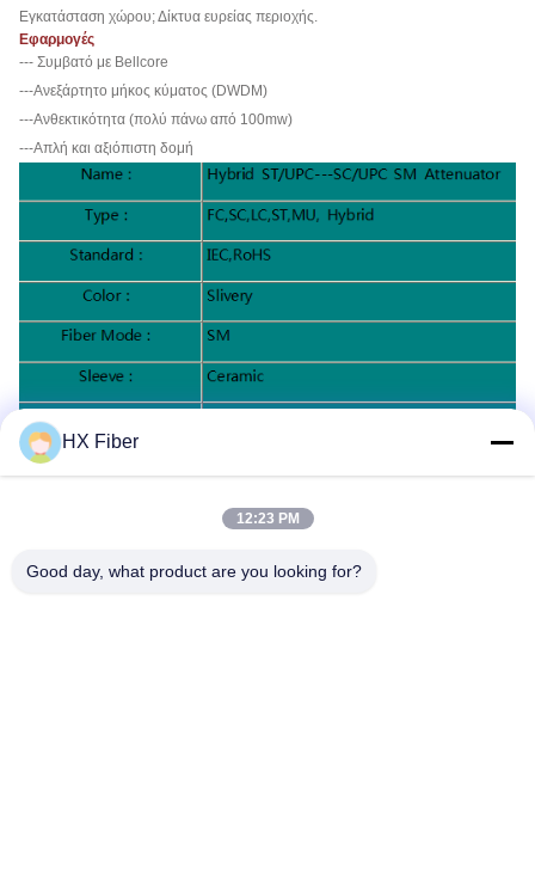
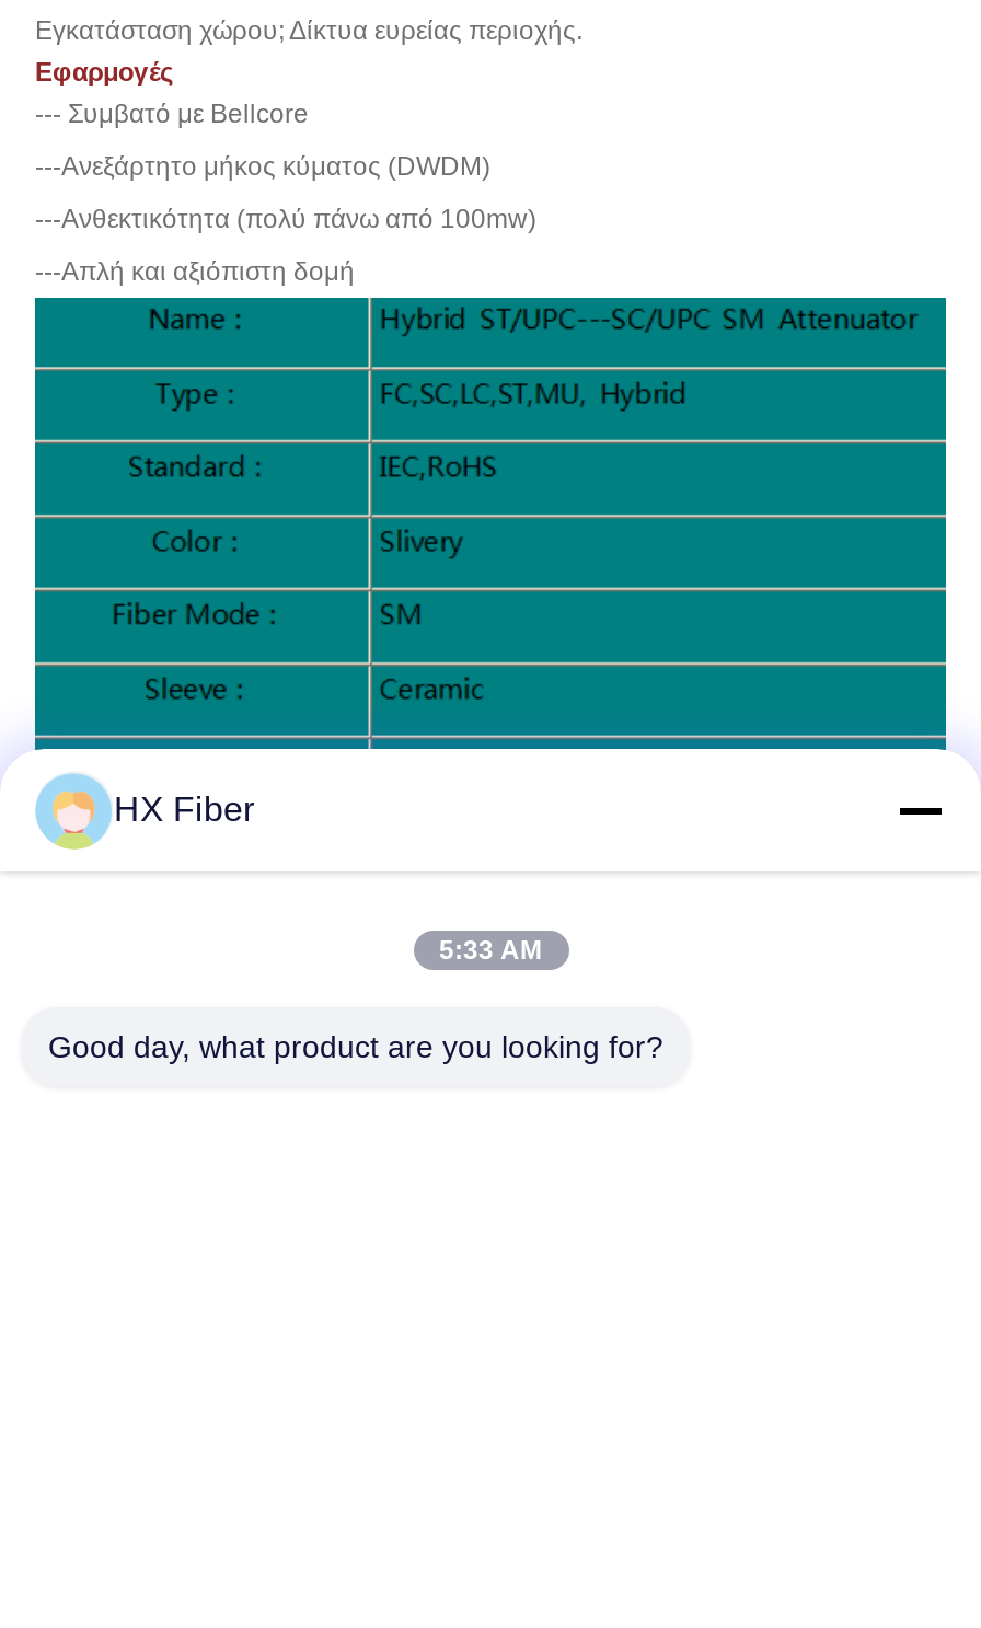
- 12:23 PM
+ 5:33 AM
